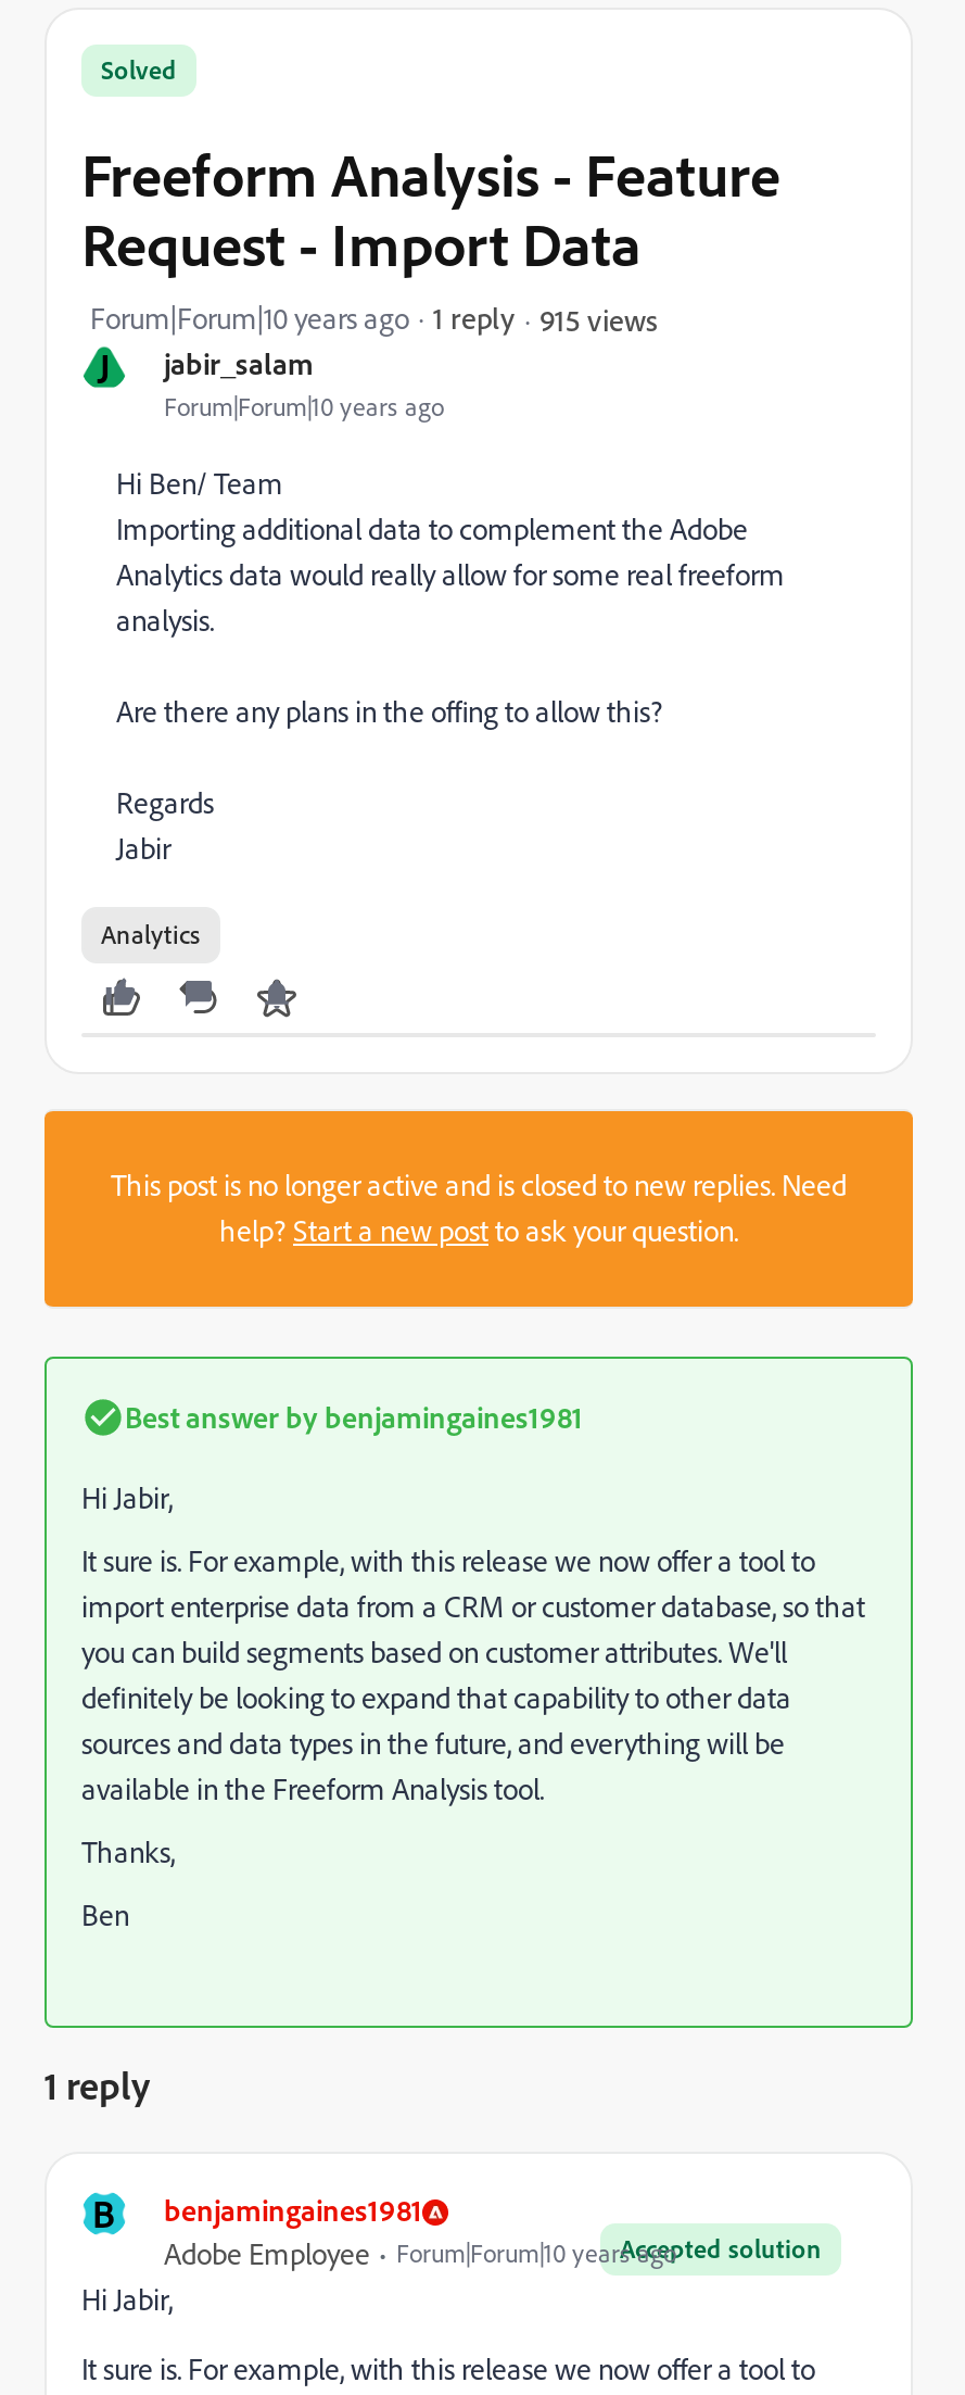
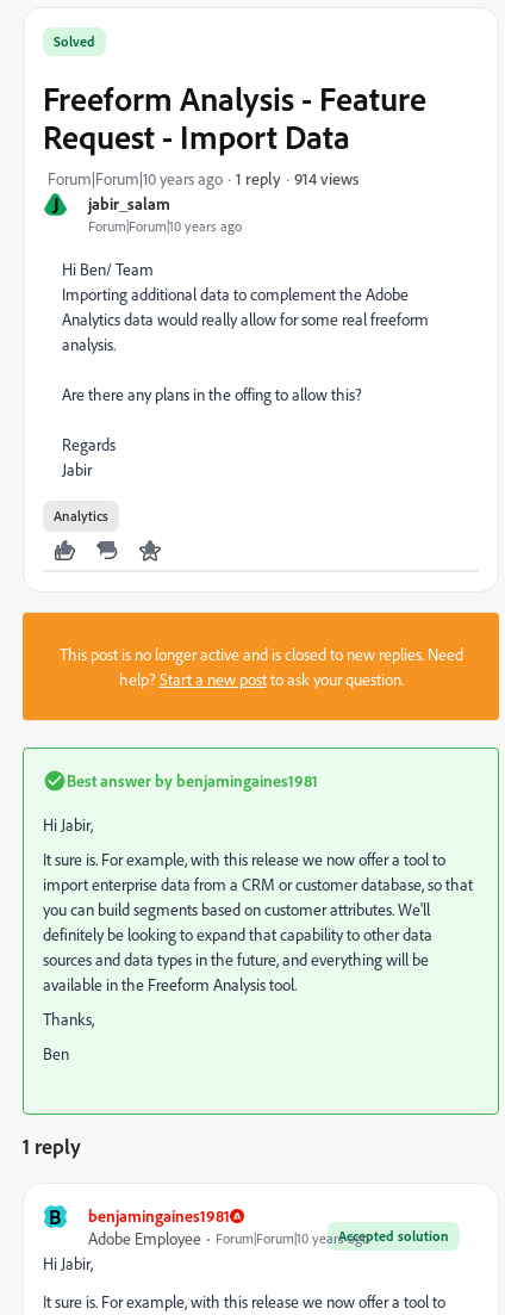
- 915 views
+ 914 views
